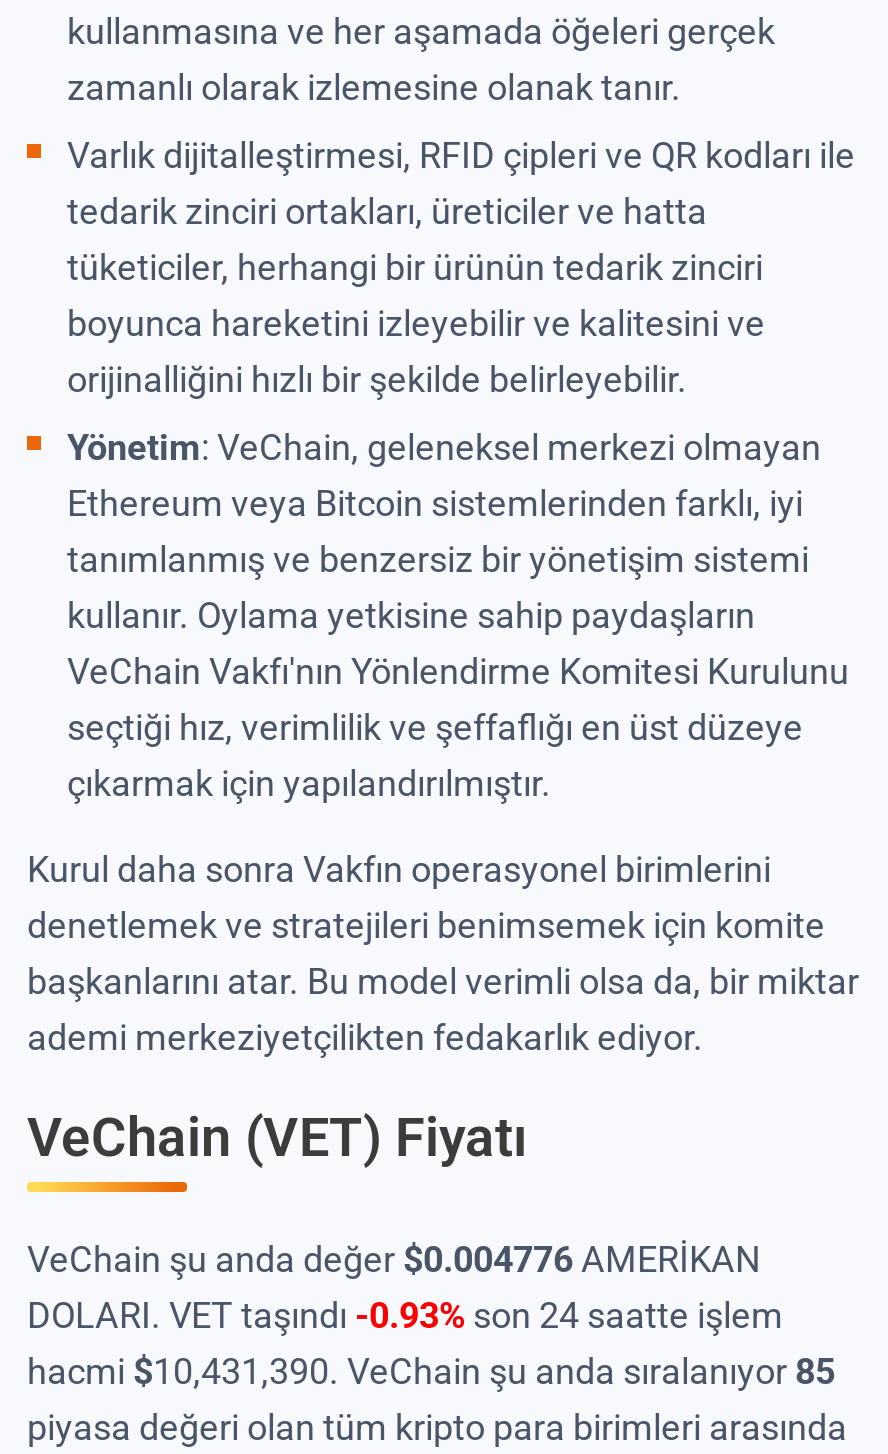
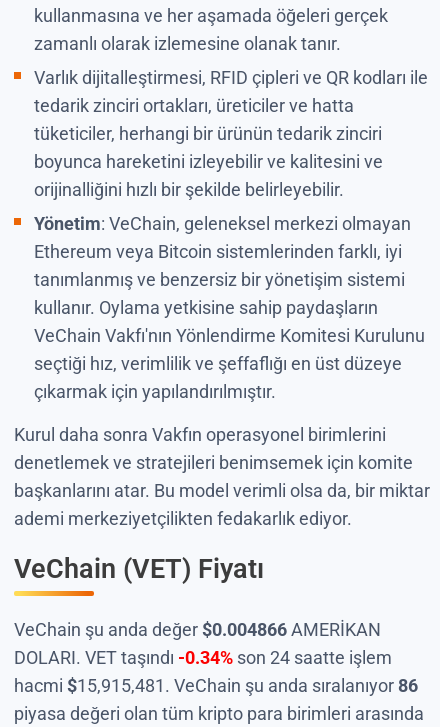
- VeChain şu anda değer $0.004776 AMERİKAN
+ VeChain şu anda değer $0.004866 AMERİKAN

- DOLARI. VET taşındı -0.93% son 24 saatte işlem
+ DOLARI. VET taşındı -0.34% son 24 saatte işlem

- hacmi $10,431,390. VeChain şu anda sıralanıyor 85
+ hacmi $15,915,481. VeChain şu anda sıralanıyor 86
